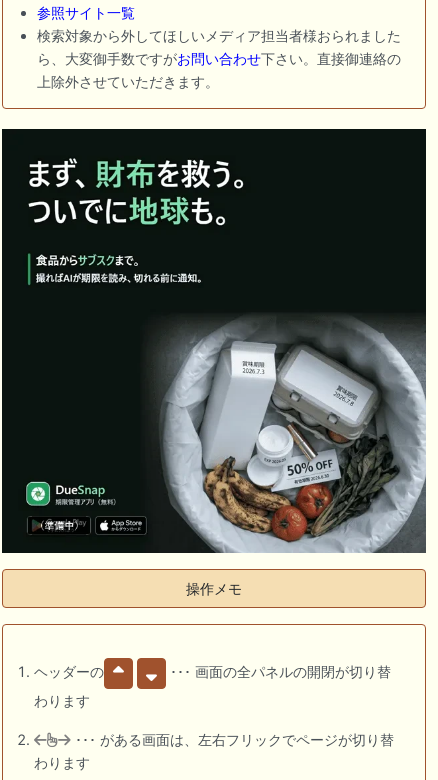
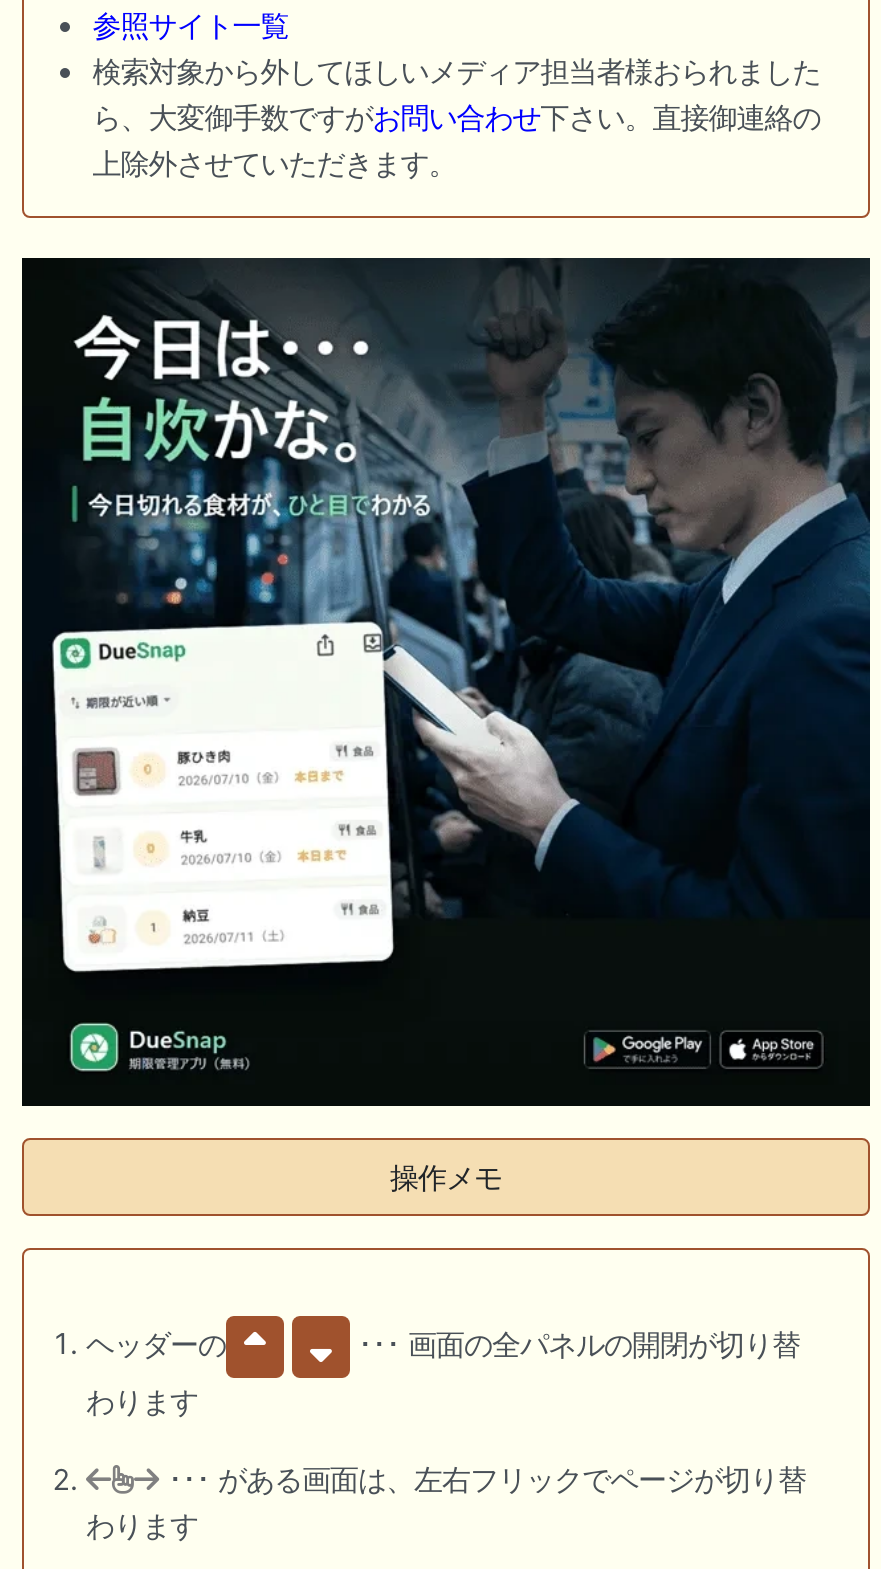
- [image]
+ [image]
